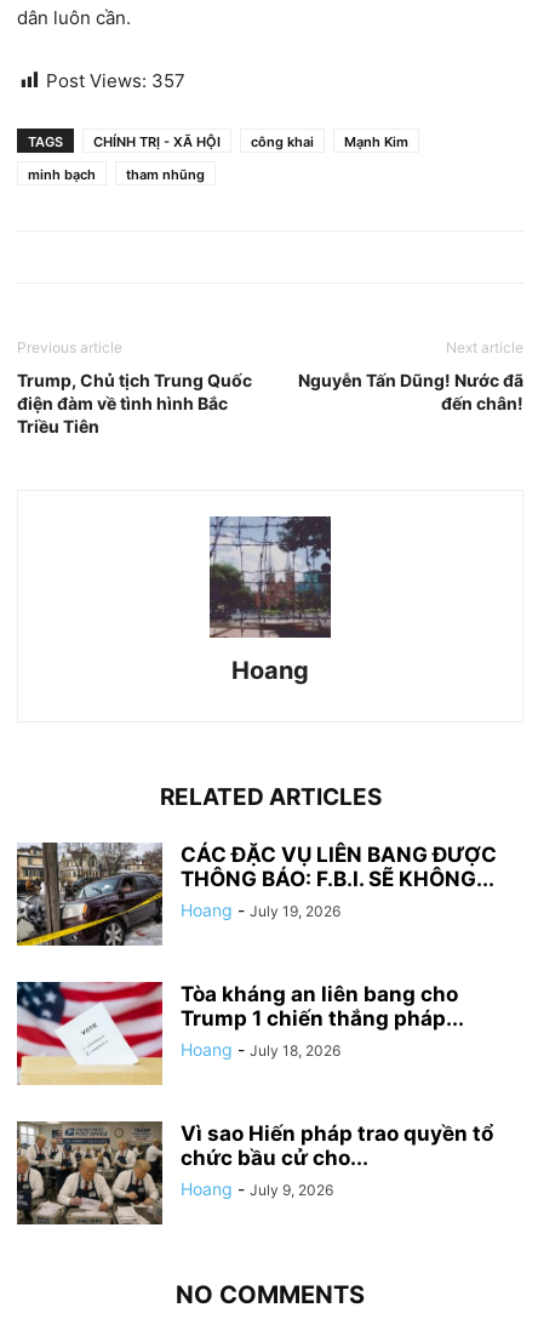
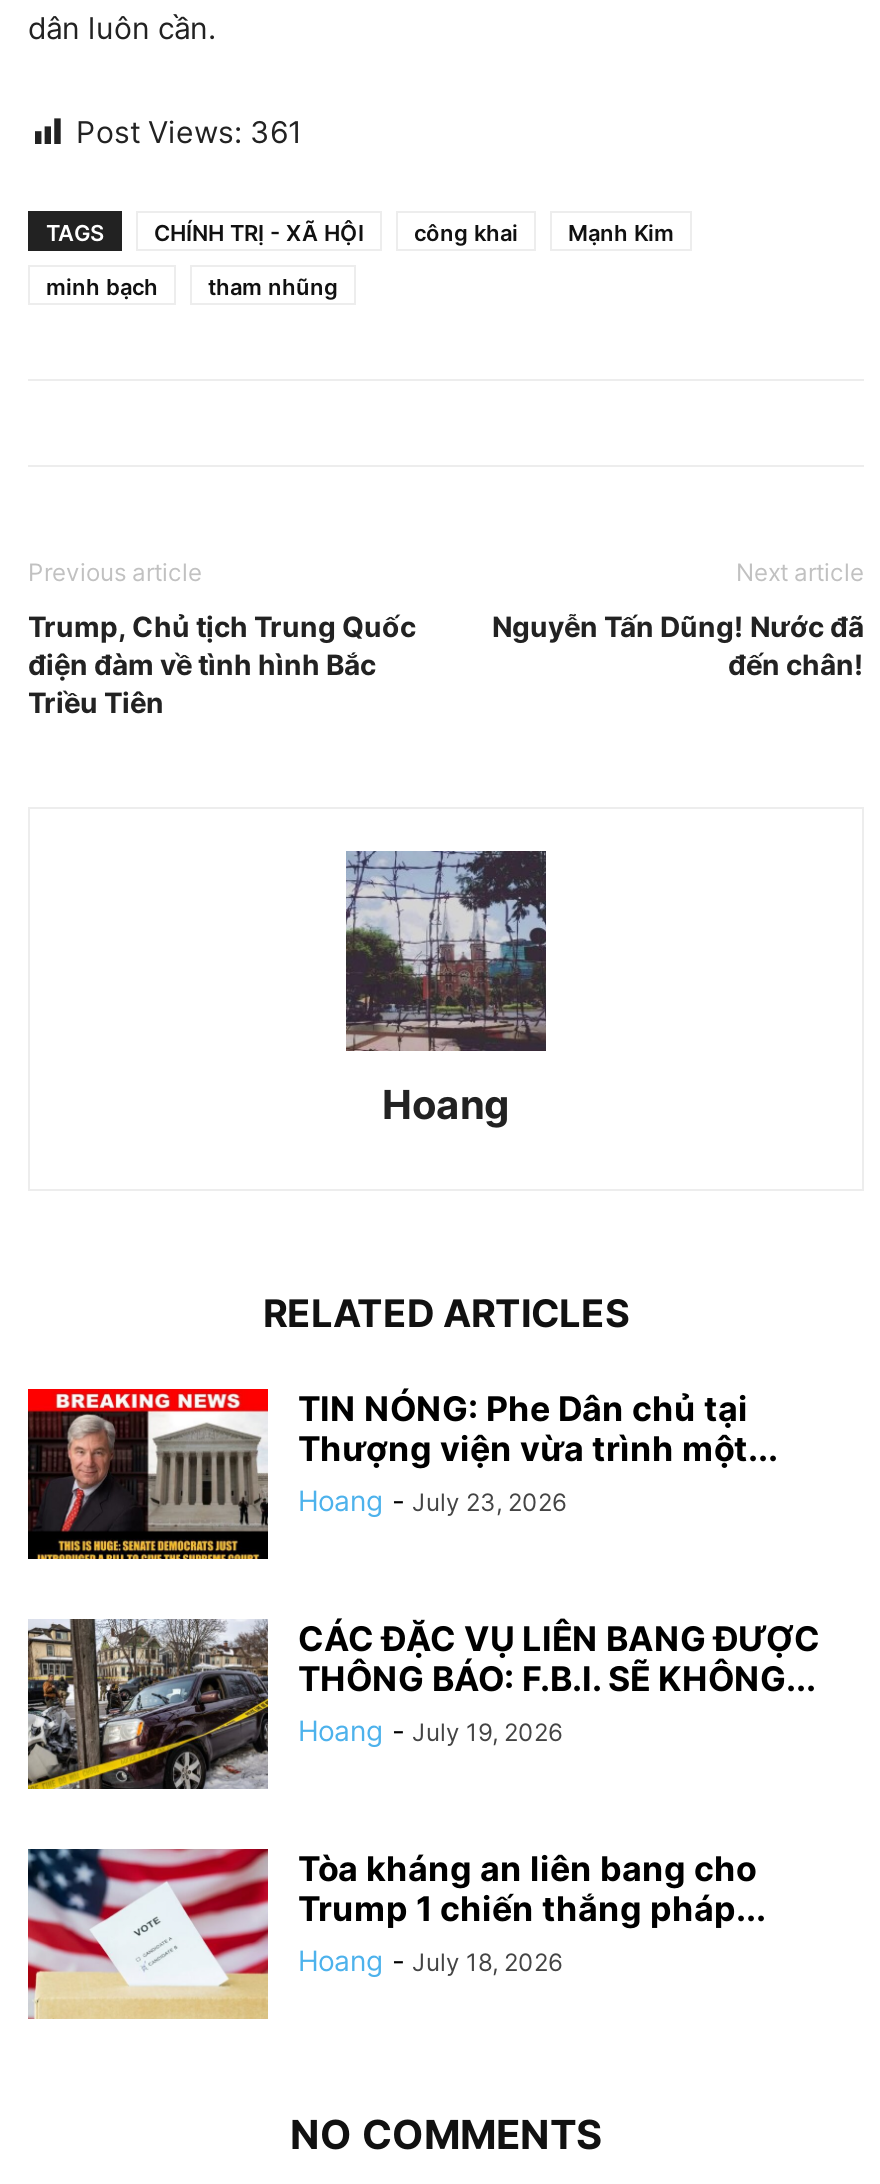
- Post Views: 357
+ Post Views: 361

+ [image]
+ TIN NÓNG: Phe Dân chủ tại
+ Thượng viện vừa trình một...
+ Hoang - July 23, 2026

moved down: [image] | CÁC ĐẶC VỤ LIÊN BANG ĐƯỢC | THÔNG BÁO: F.B.I. SẼ KHÔNG... | Hoang - July 19, 2026 | Tòa kháng an liên bang cho | Trump 1 chiến thắng pháp... | Hoang - July 18, 2026

- [image]
- Vì sao Hiến pháp trao quyền tổ
- chức bầu cử cho...
- Hoang - July 9, 2026
